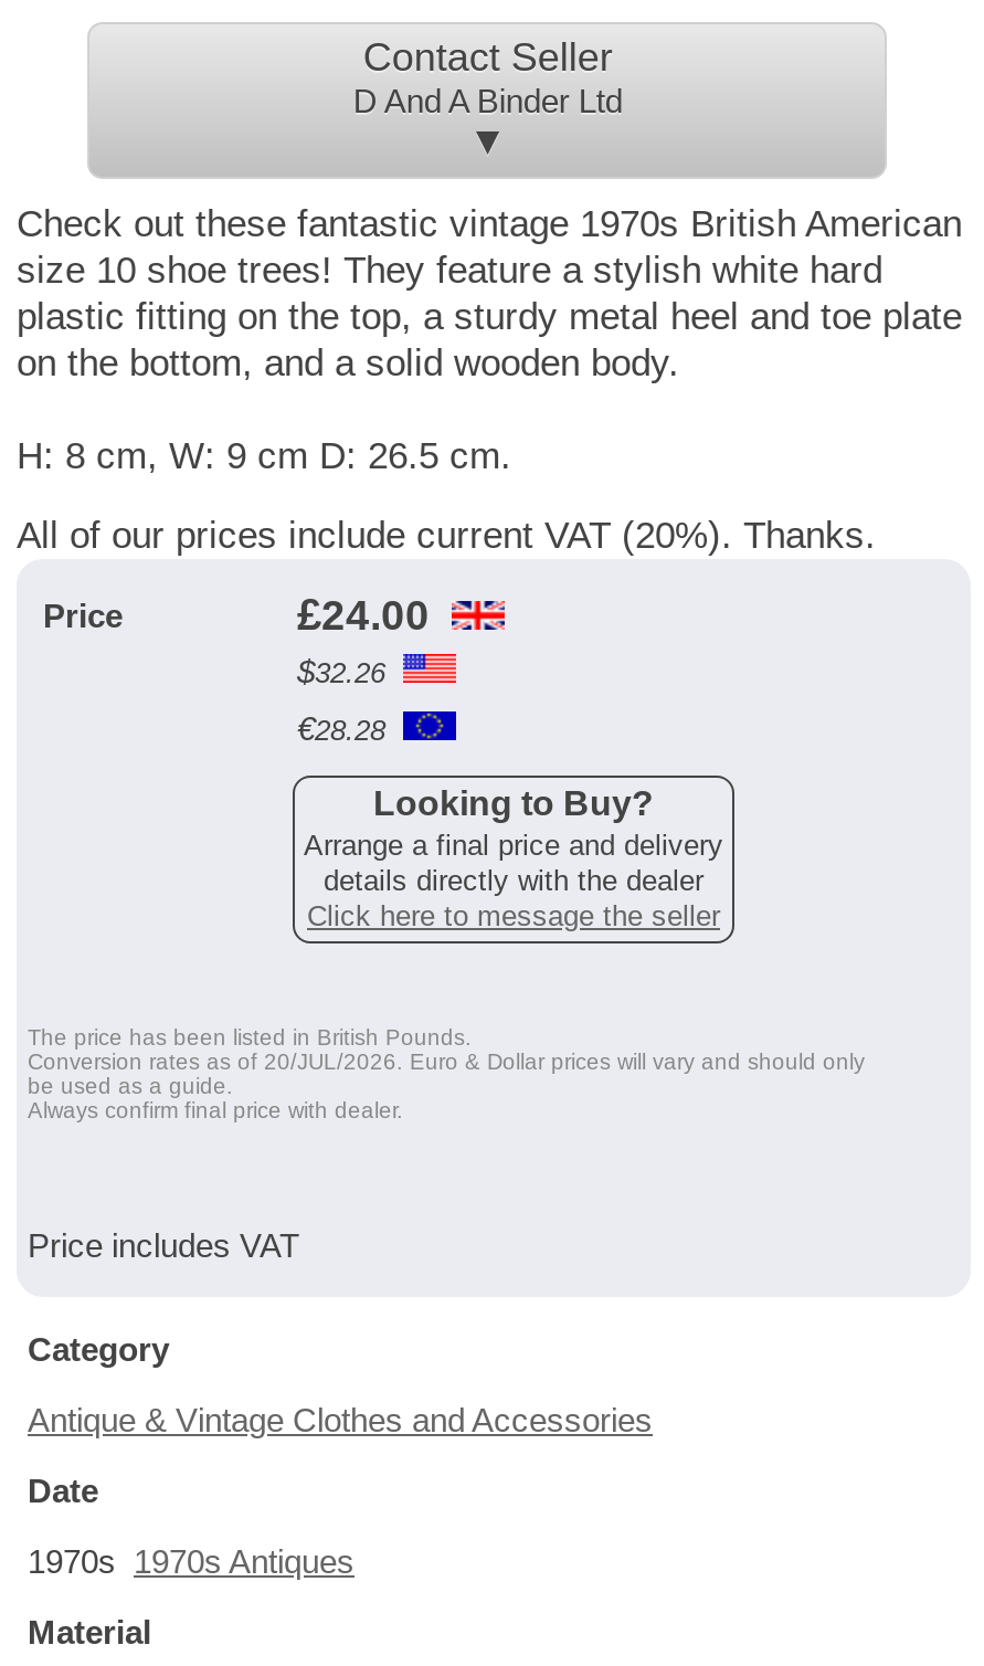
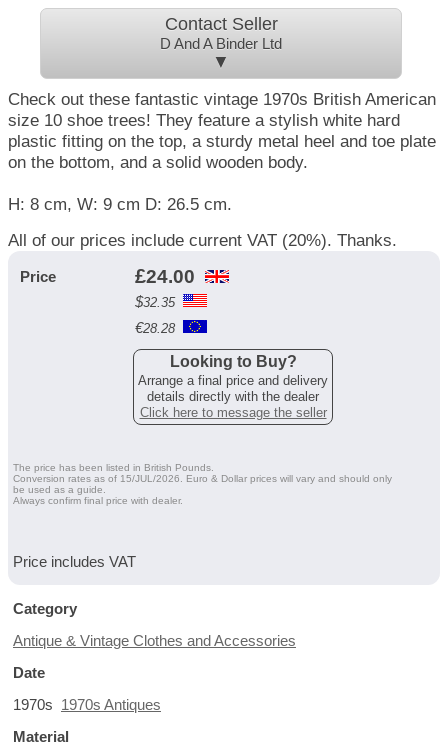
- $32.26
+ $32.35

- Conversion rates as of 20/JUL/2026. Euro & Dollar prices will vary and should only
+ Conversion rates as of 15/JUL/2026. Euro & Dollar prices will vary and should only
